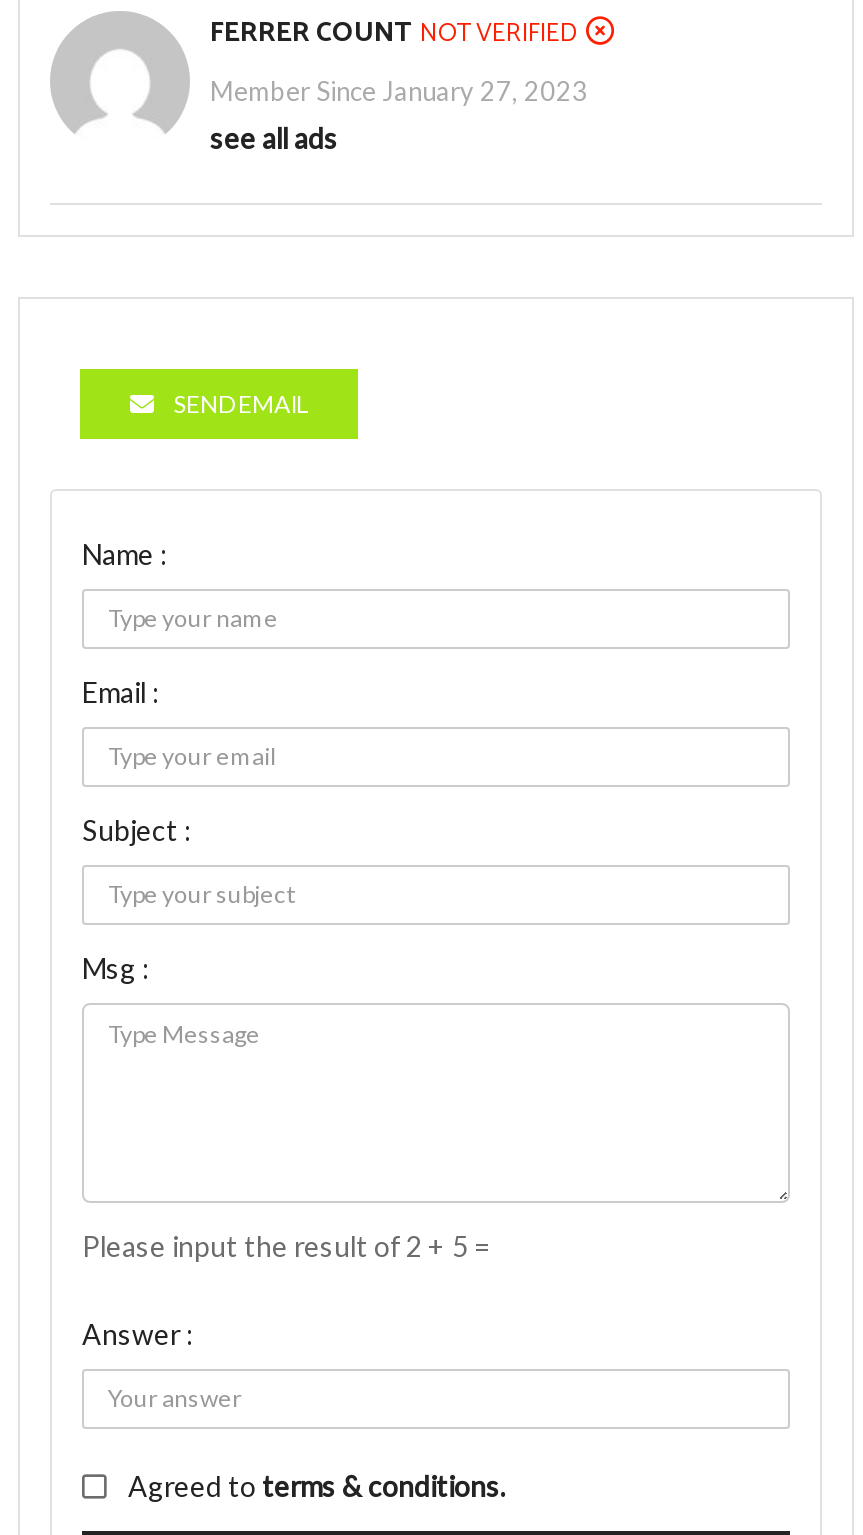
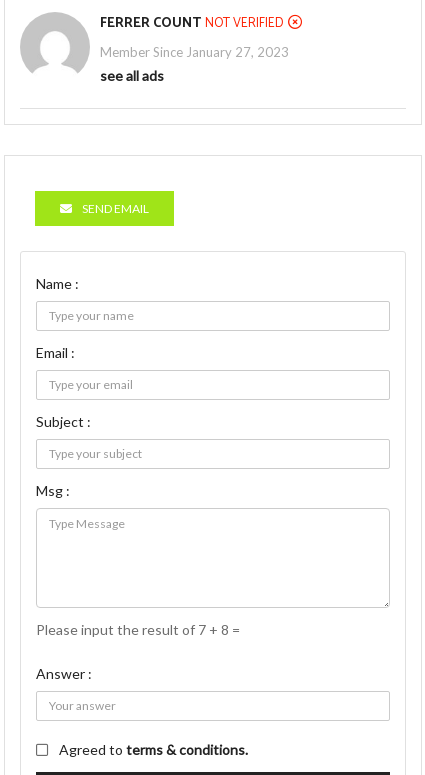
- Please input the result of 2 + 5 =
+ Please input the result of 7 + 8 =
